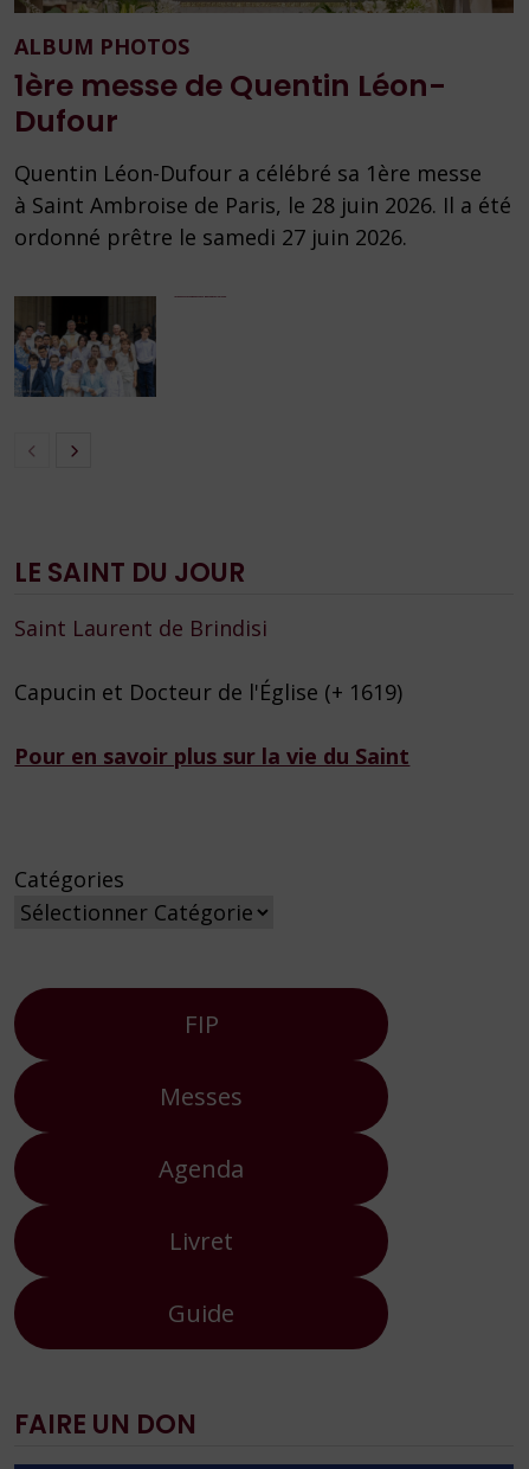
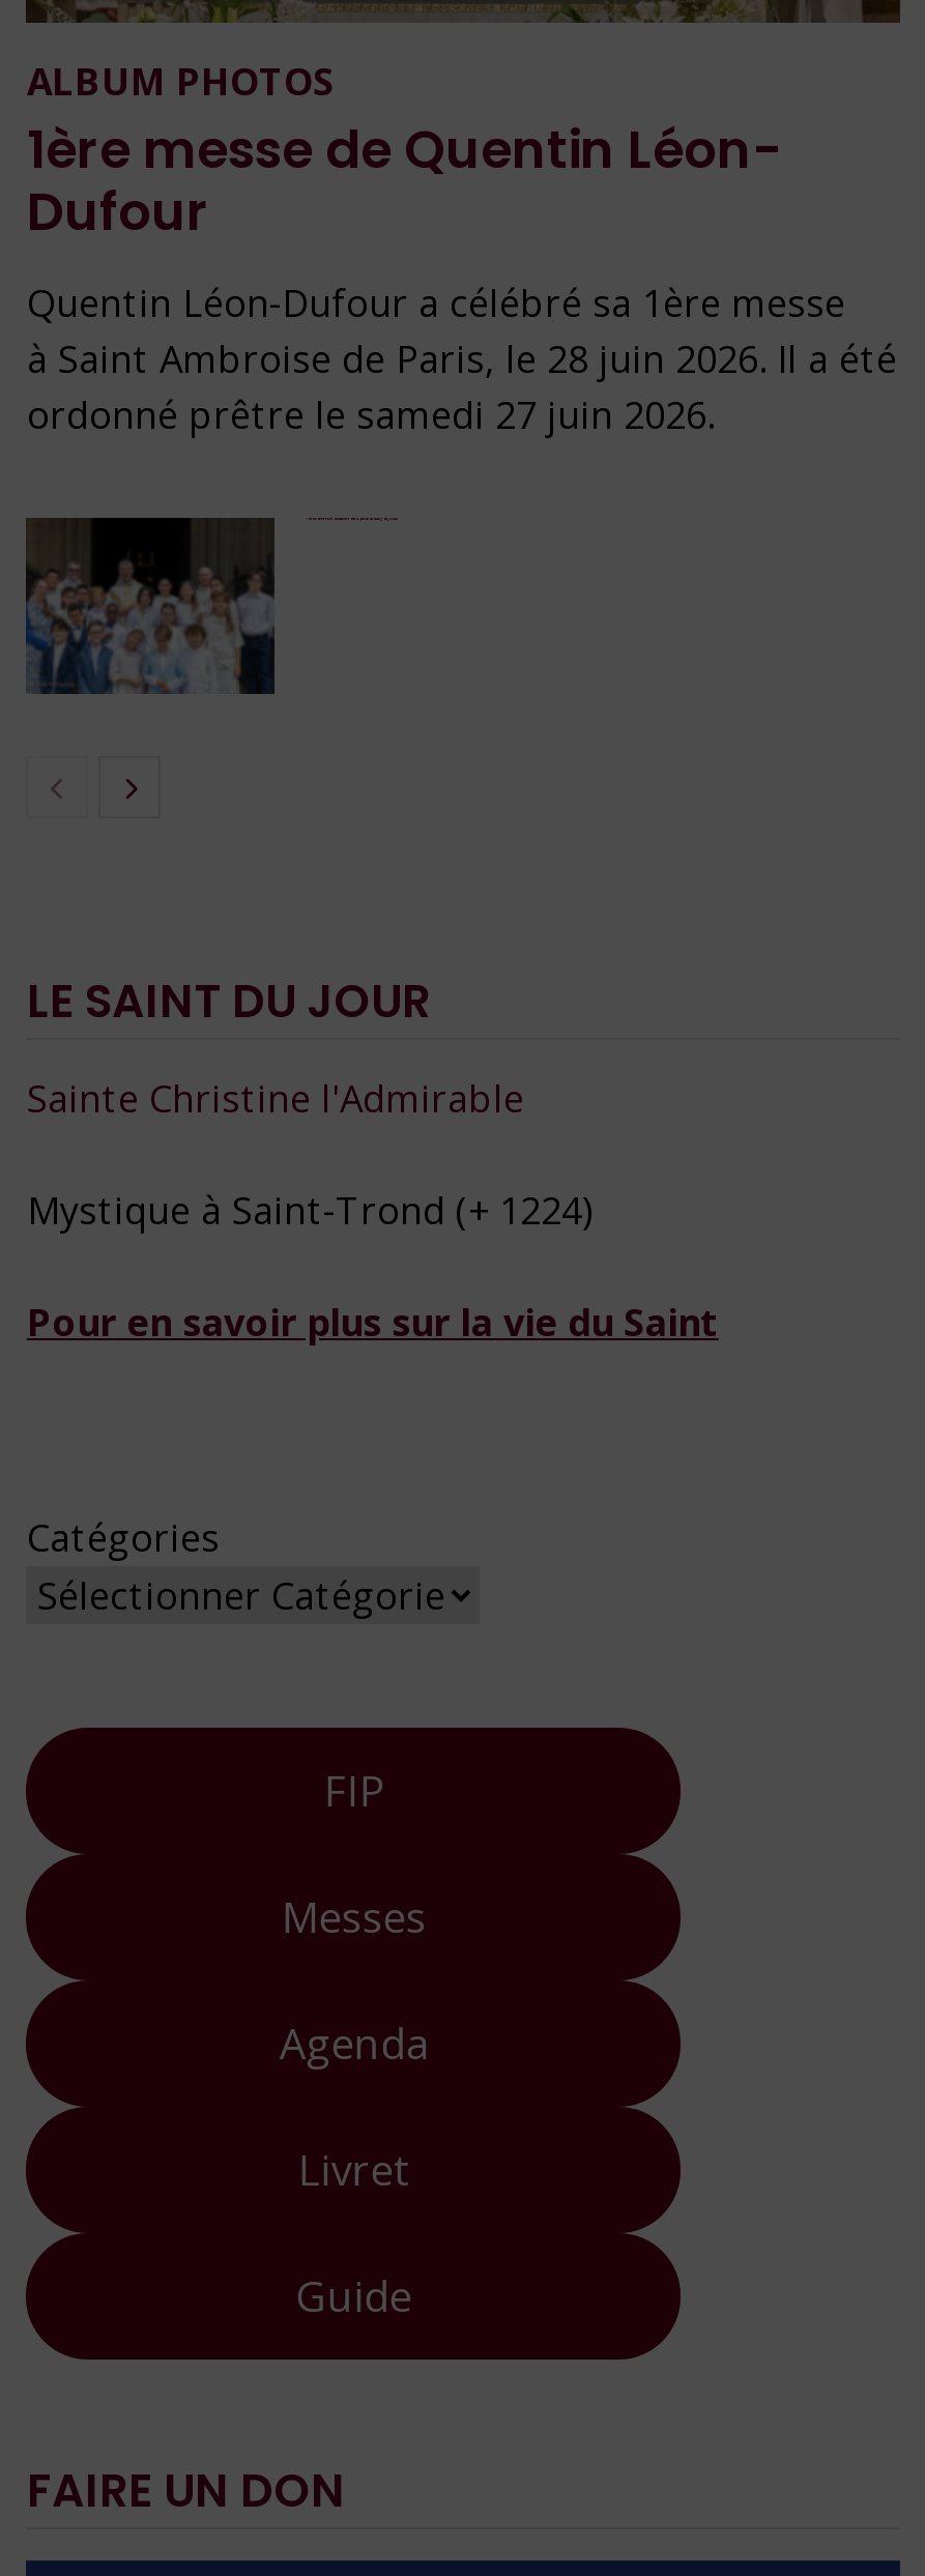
- Saint Laurent de Brindisi
+ Sainte Christine l'Admirable

- Capucin et Docteur de l'Église (+ 1619)
+ Mystique à Saint-Trond (+ 1224)
